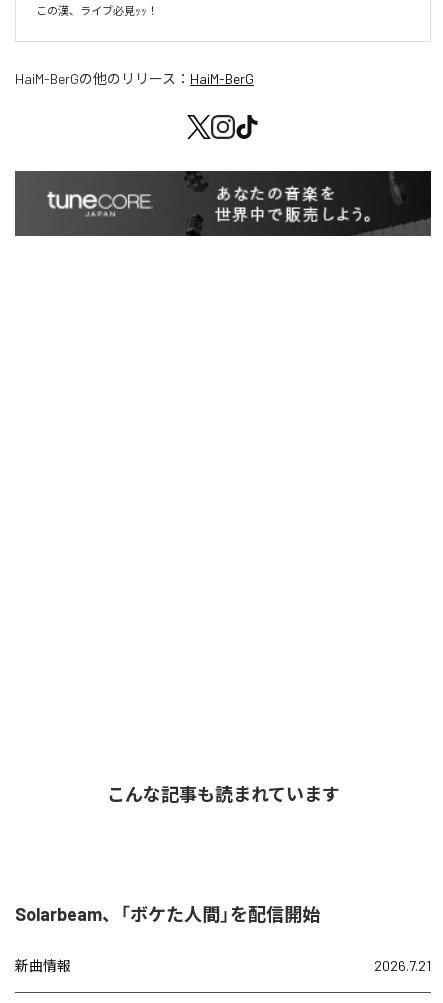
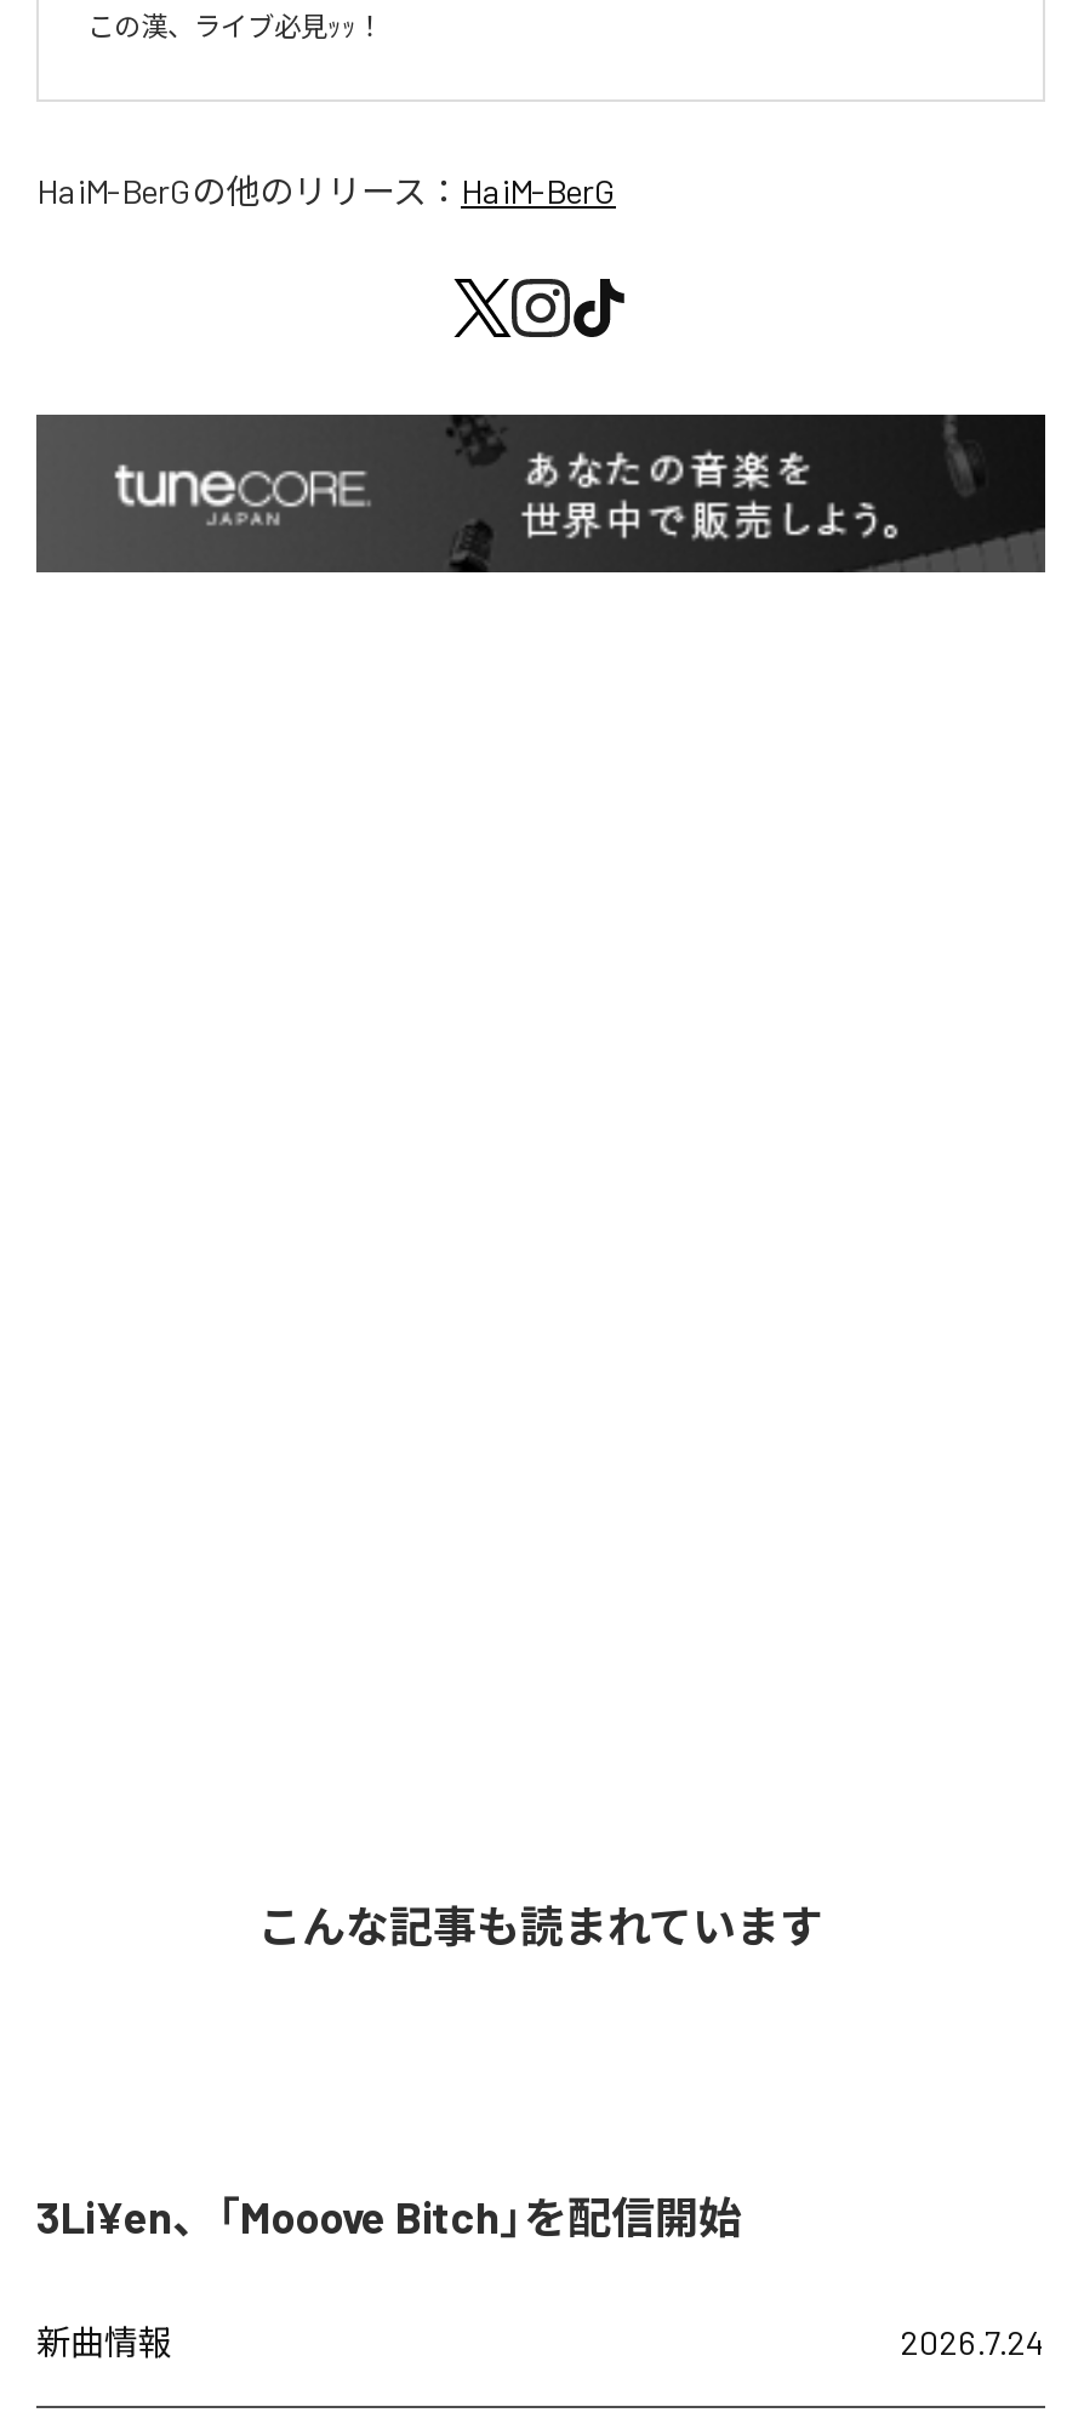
- Solarbeam、「ボケた人間」を配信開始
+ 3Li¥en、「Mooove Bitch」を配信開始

- 2026.7.21
+ 2026.7.24
